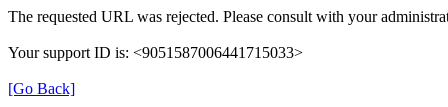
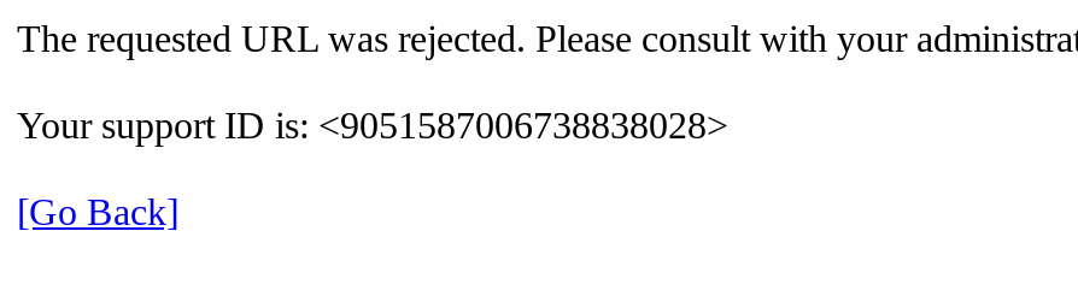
- Your support ID is: <9051587006441715033>
+ Your support ID is: <9051587006738838028>
